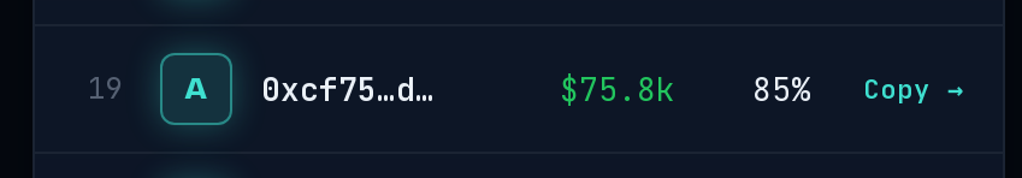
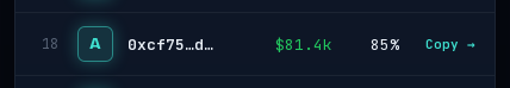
- 19 A
+ 18 A

- $75.8k
+ $81.4k
